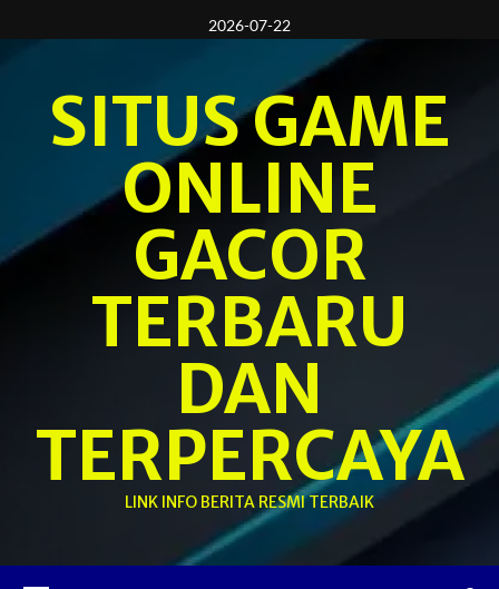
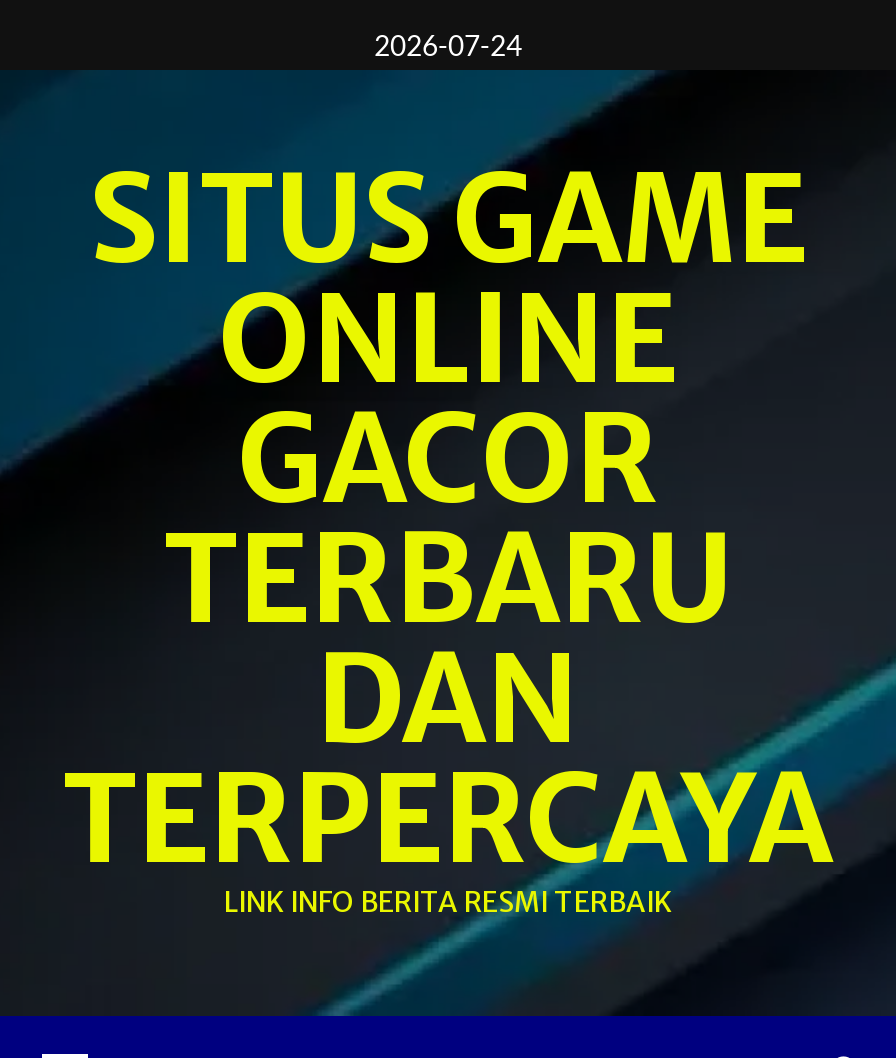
- 2026-07-22
+ 2026-07-24
